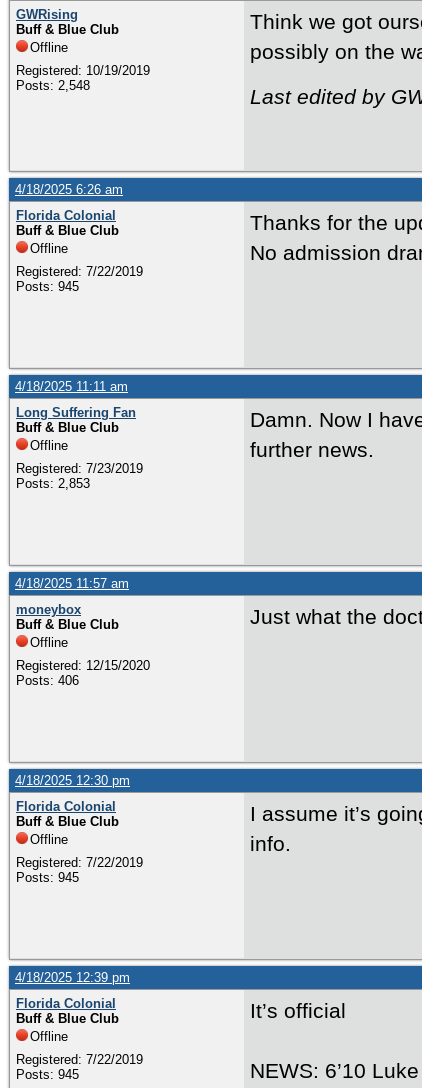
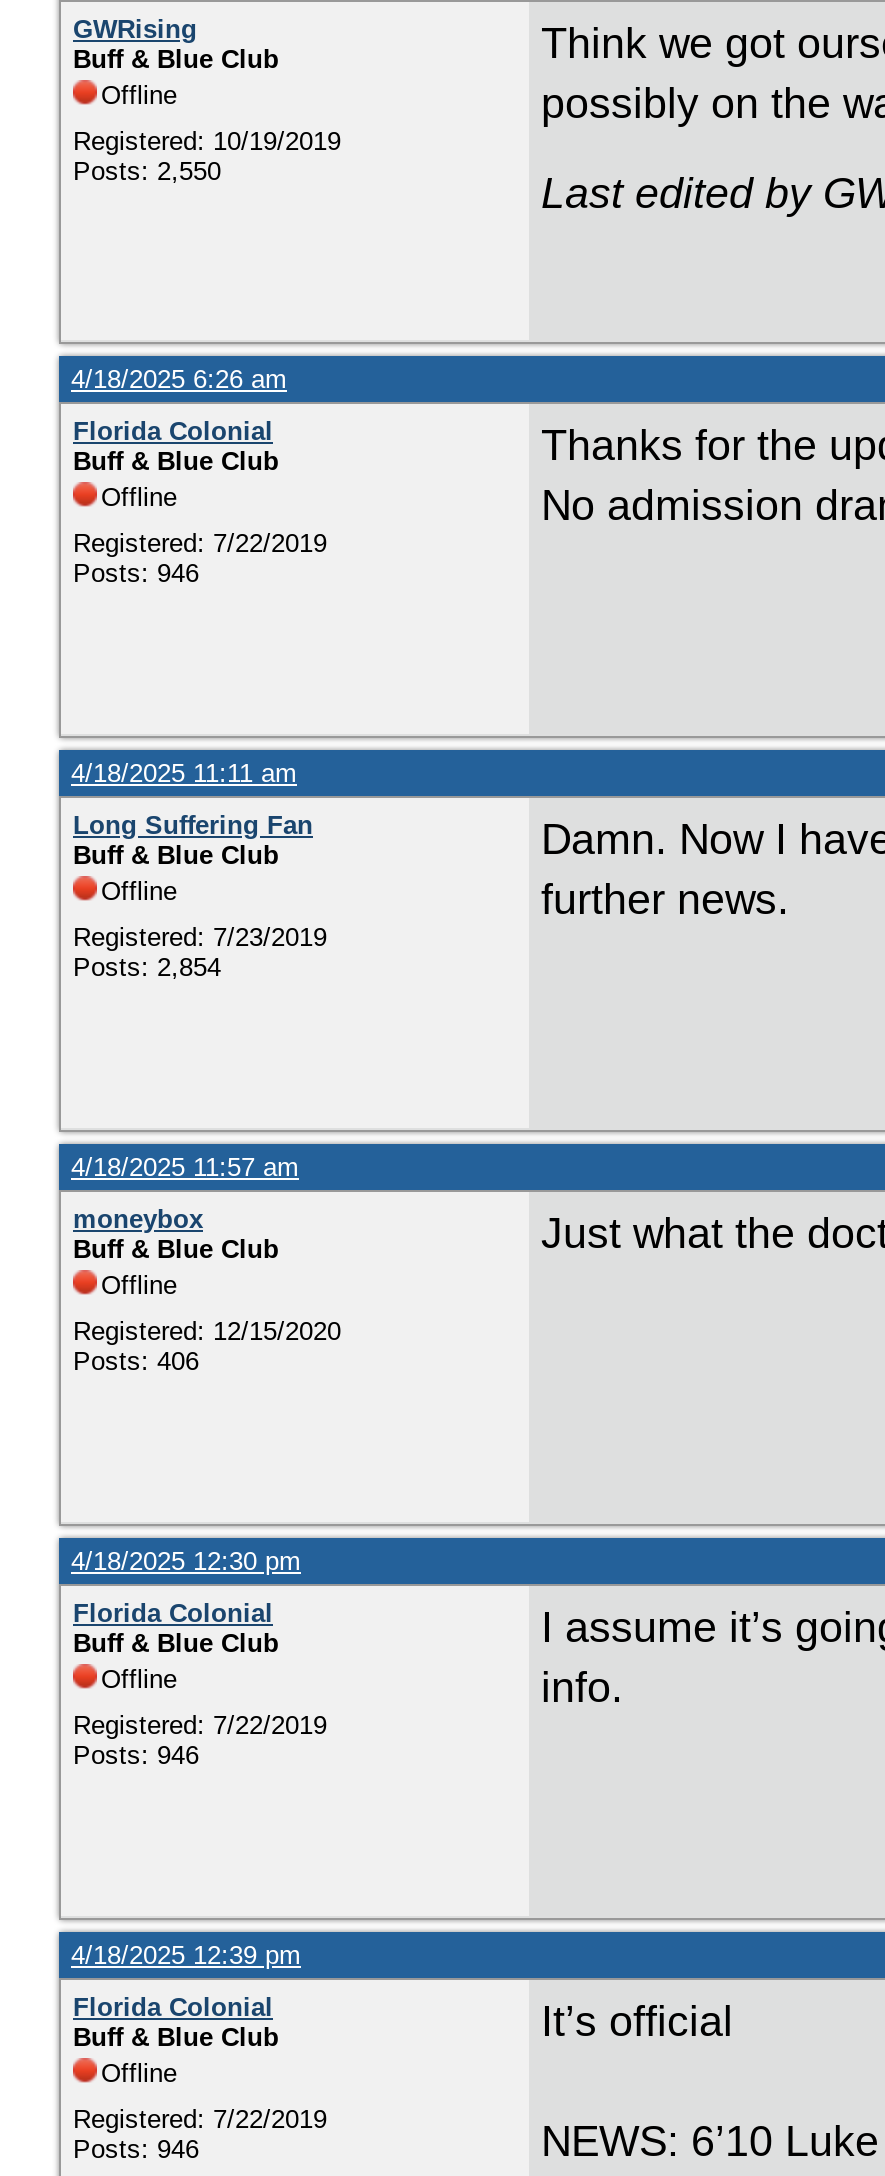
- Posts: 2,548
+ Posts: 2,550

- Posts: 945
+ Posts: 946

- Posts: 2,853
+ Posts: 2,854

- Posts: 945
+ Posts: 946

- Posts: 945
+ Posts: 946
